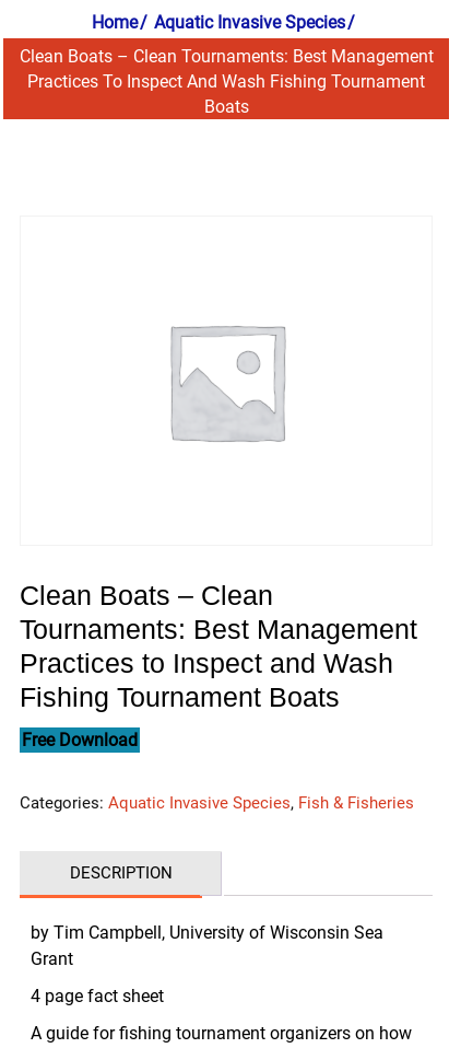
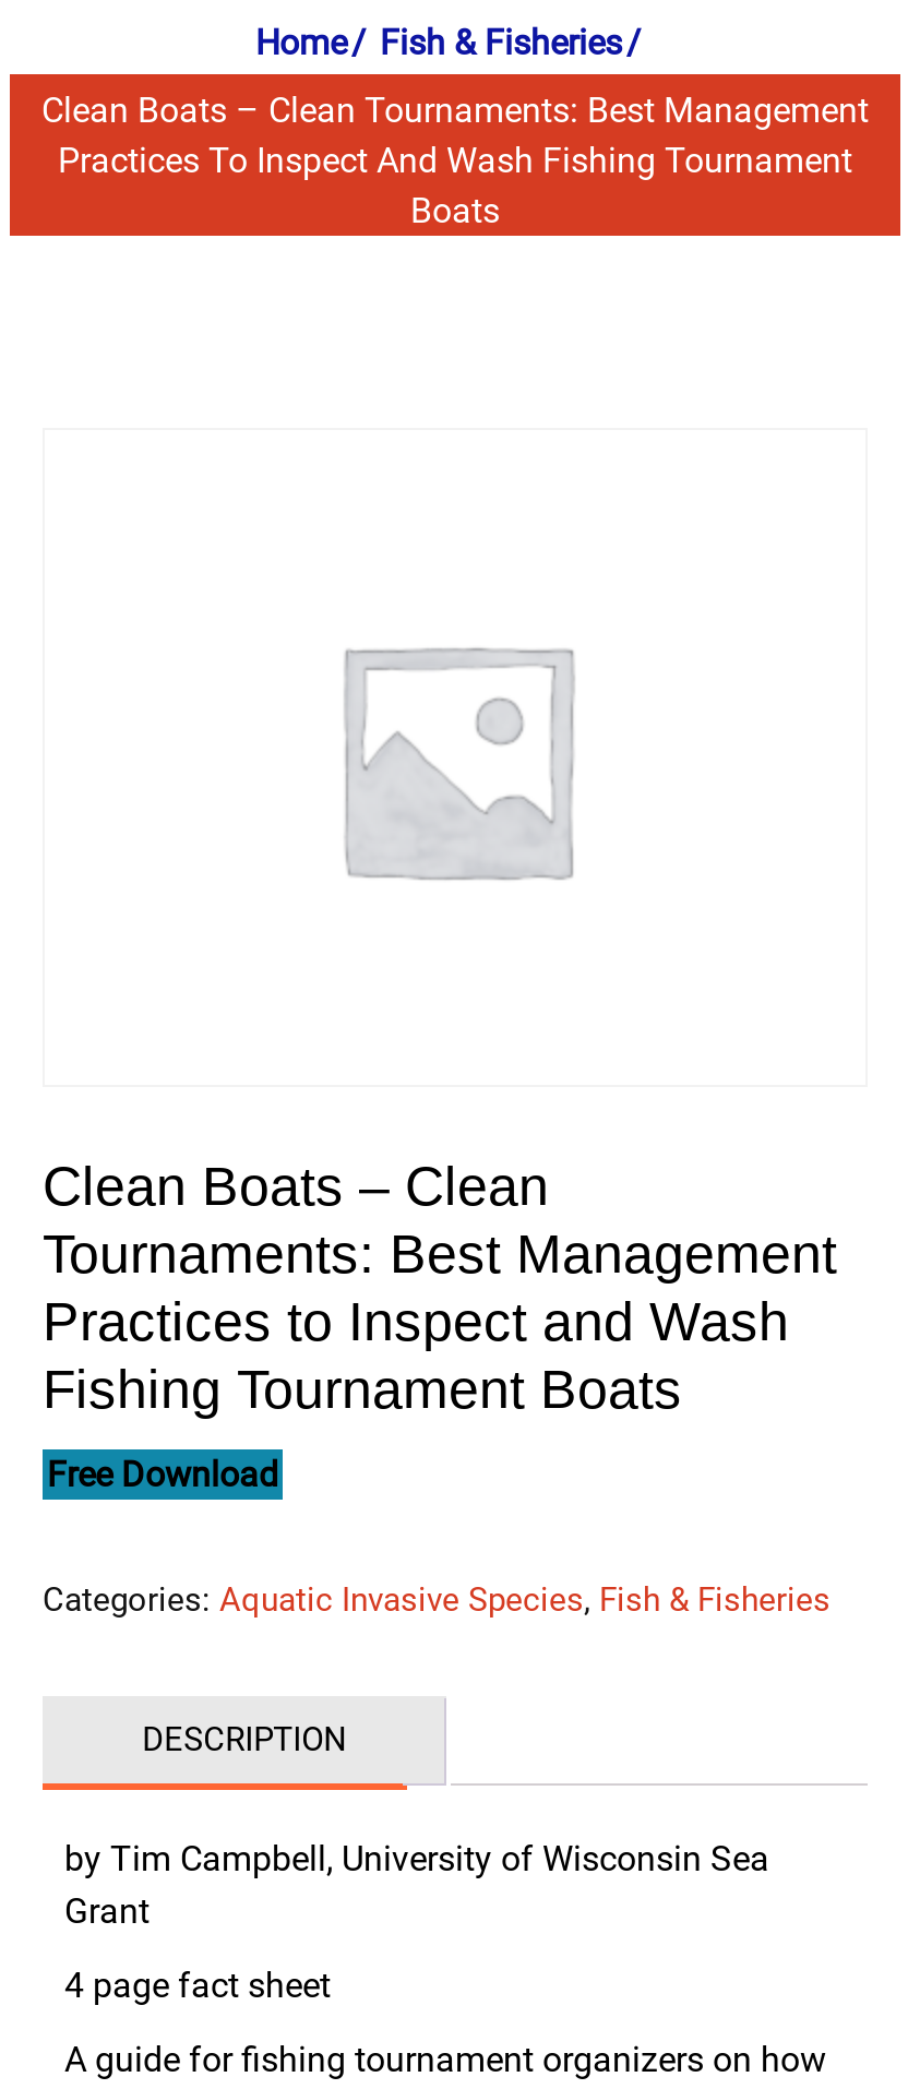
- Aquatic Invasive Species
+ Fish & Fisheries
